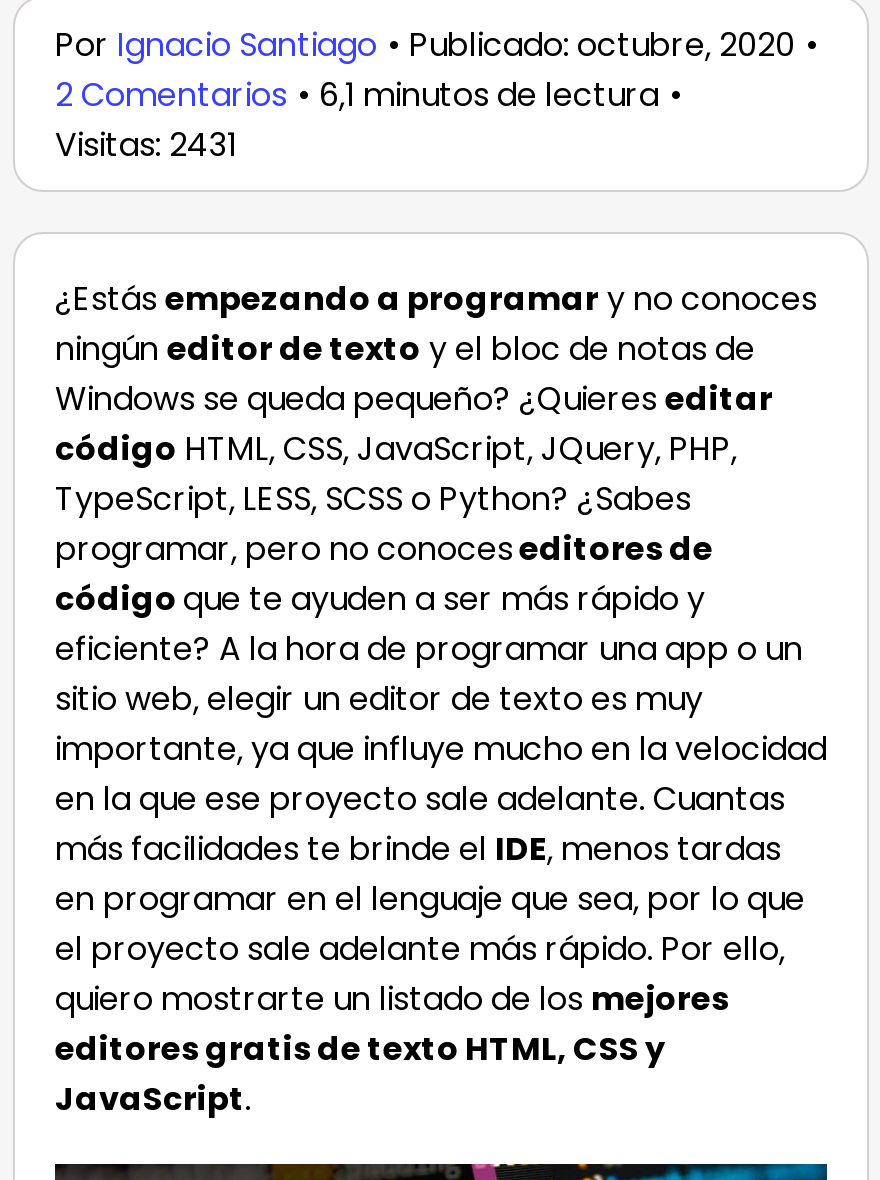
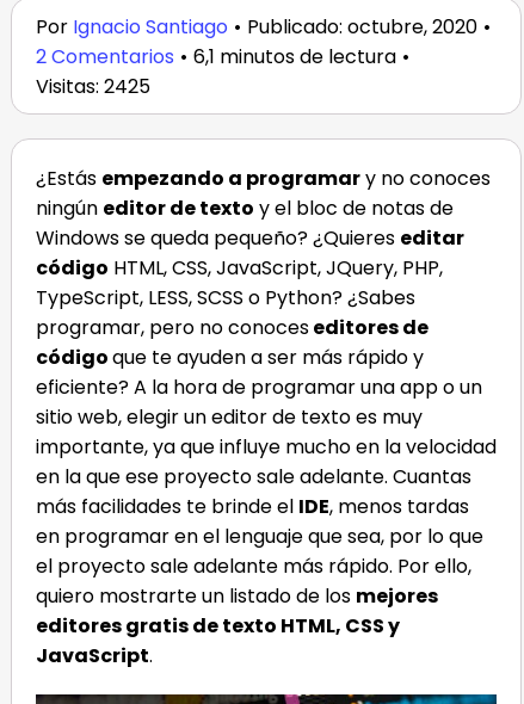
- Visitas: 2431
+ Visitas: 2425
